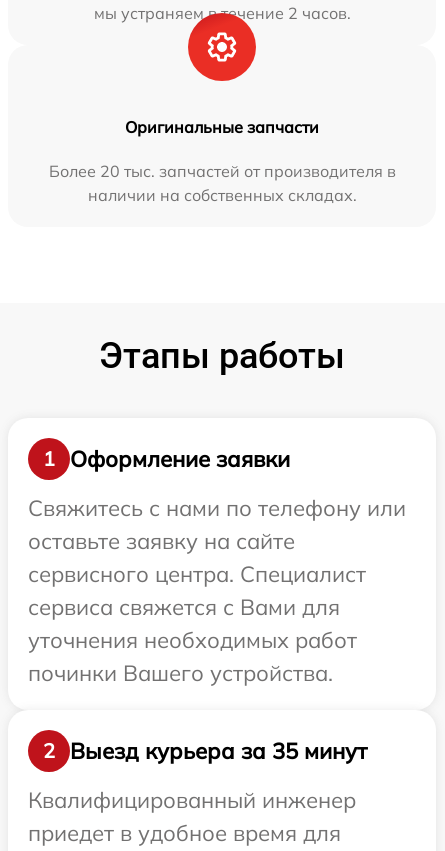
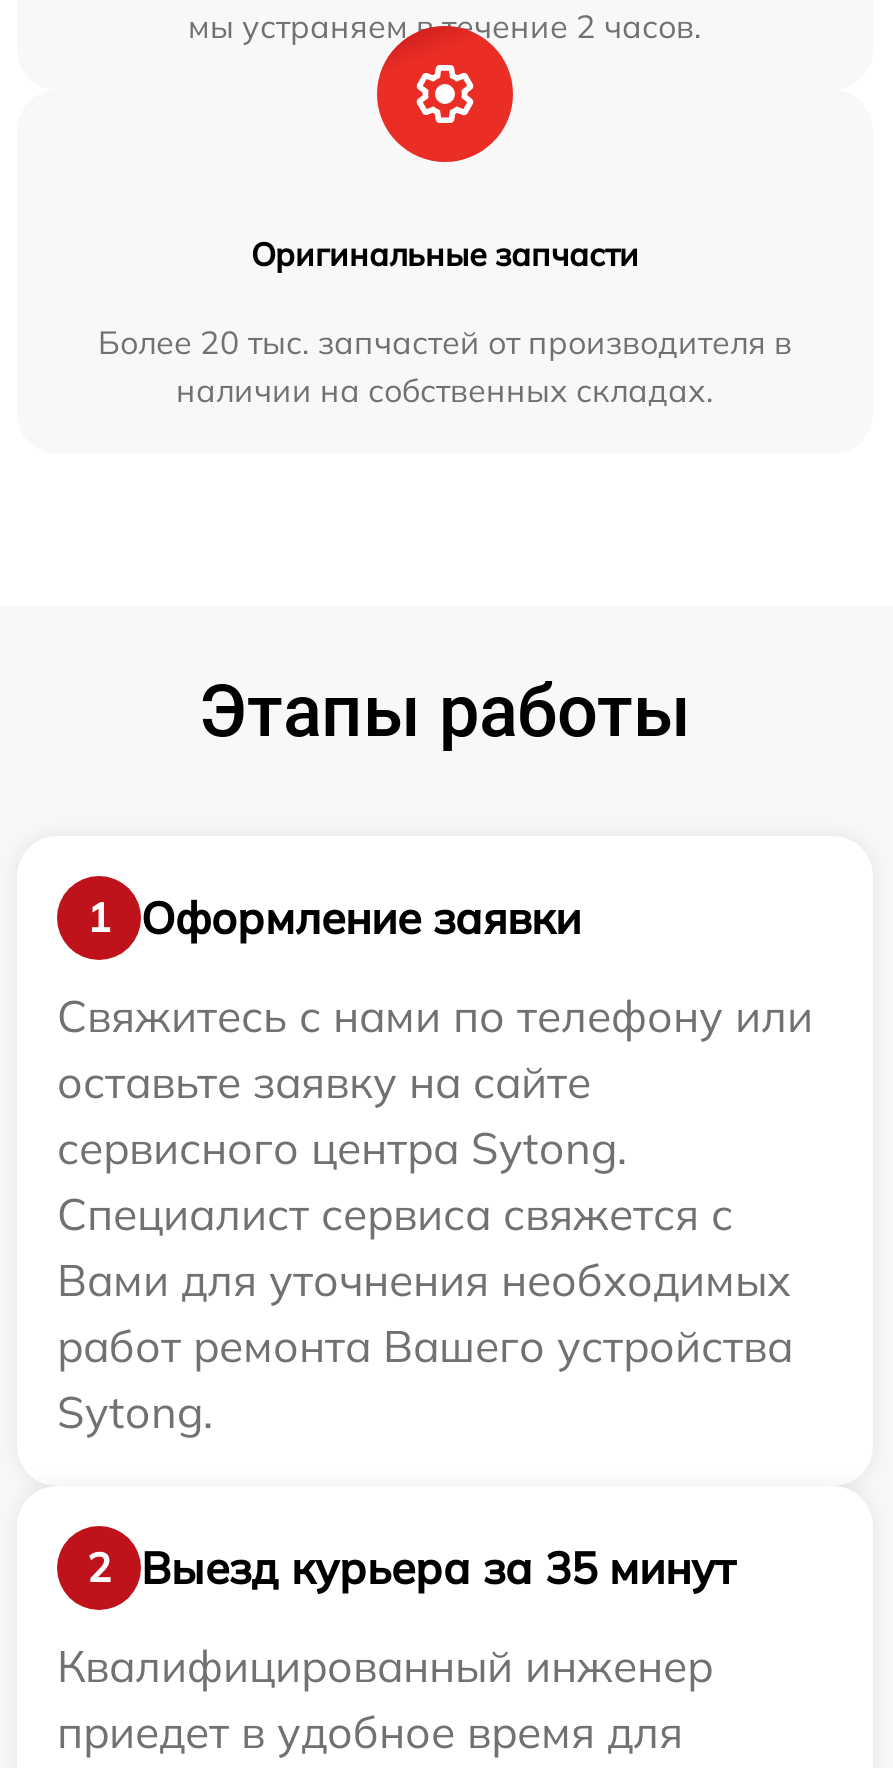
- сервисного центра. Специалист
- сервиса свяжется с Вами для
- уточнения необходимых работ
- починки Вашего устройства.
+ сервисного центра Sytong.
+ Специалист сервиса свяжется с
+ Вами для уточнения необходимых
+ работ ремонта Вашего устройства
+ Sytong.
